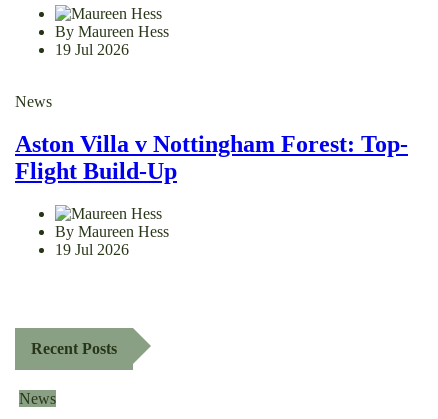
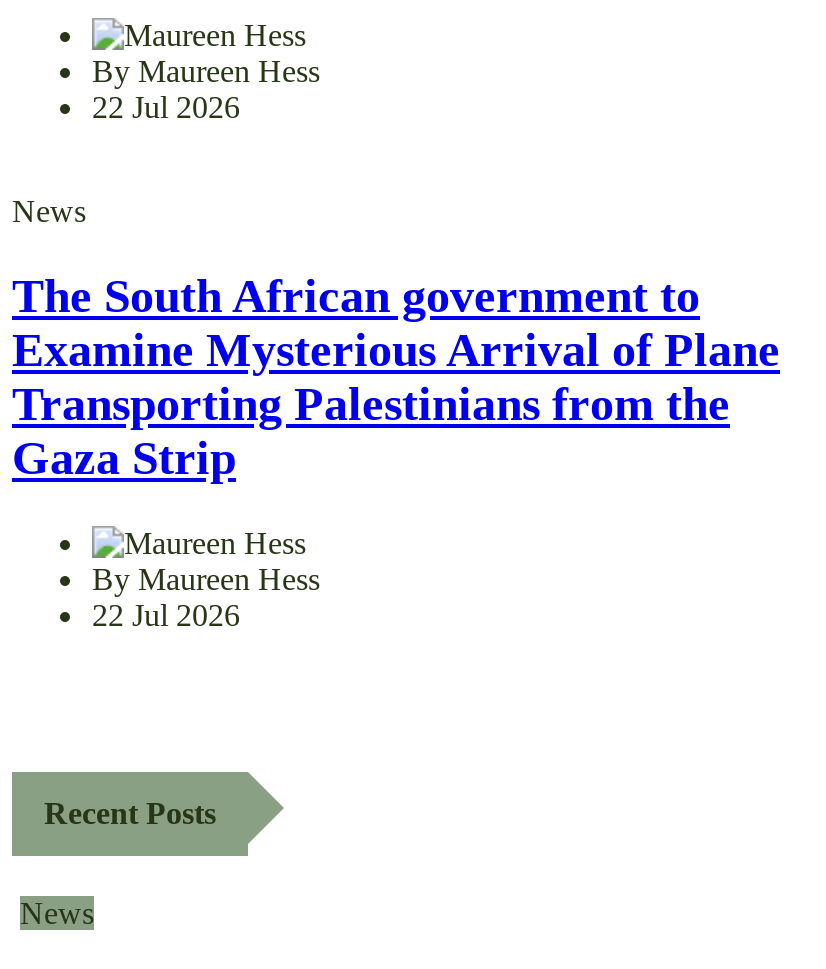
- 19 Jul 2026
+ 22 Jul 2026

- Aston Villa v Nottingham Forest: Top-
- Flight Build-Up
+ The South African government to
+ Examine Mysterious Arrival of Plane
+ Transporting Palestinians from the
+ Gaza Strip

- 19 Jul 2026
+ 22 Jul 2026
